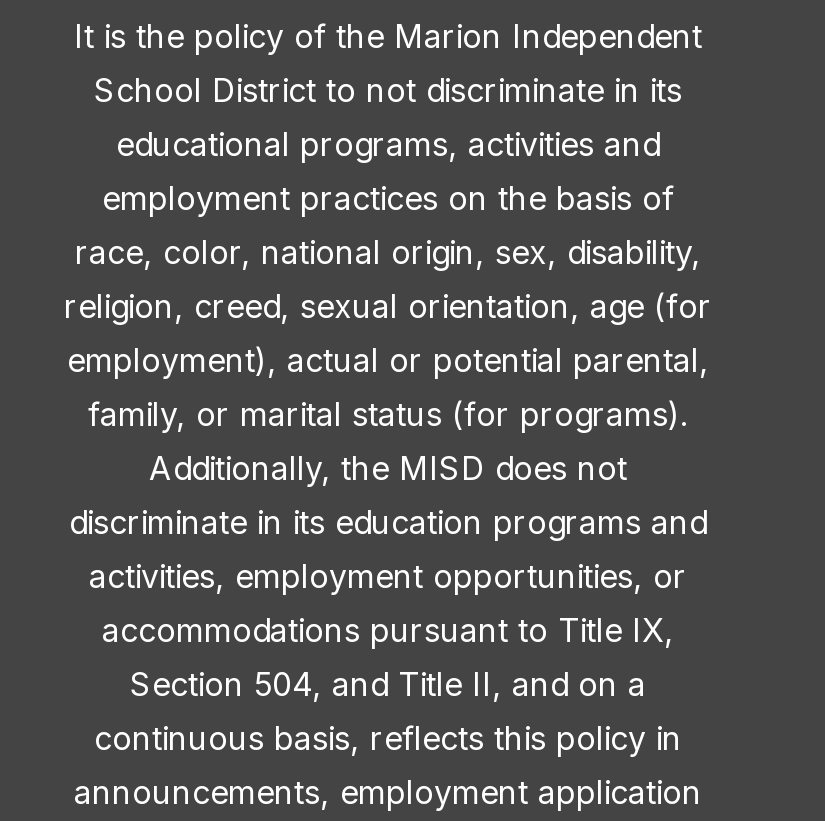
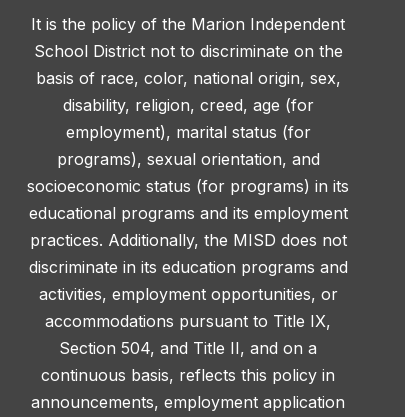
- School District to not discriminate in its
- educational programs, activities and
- employment practices on the basis of
- race, color, national origin, sex, disability,
- religion, creed, sexual orientation, age (for
- employment), actual or potential parental,
- family, or marital status (for programs).
- Additionally, the MISD does not
+ School District not to discriminate on the
+ basis of race, color, national origin, sex,
+ disability, religion, creed, age (for
+ employment), marital status (for
+ programs), sexual orientation, and
+ socioeconomic status (for programs) in its
+ educational programs and its employment
+ practices. Additionally, the MISD does not
